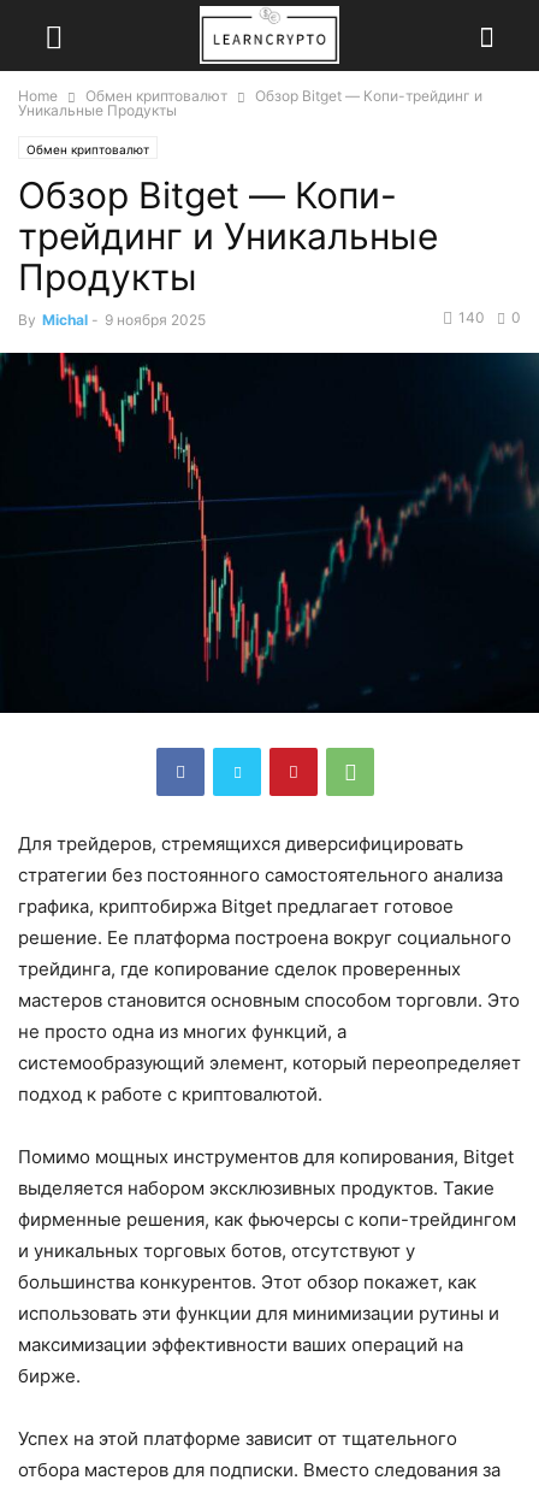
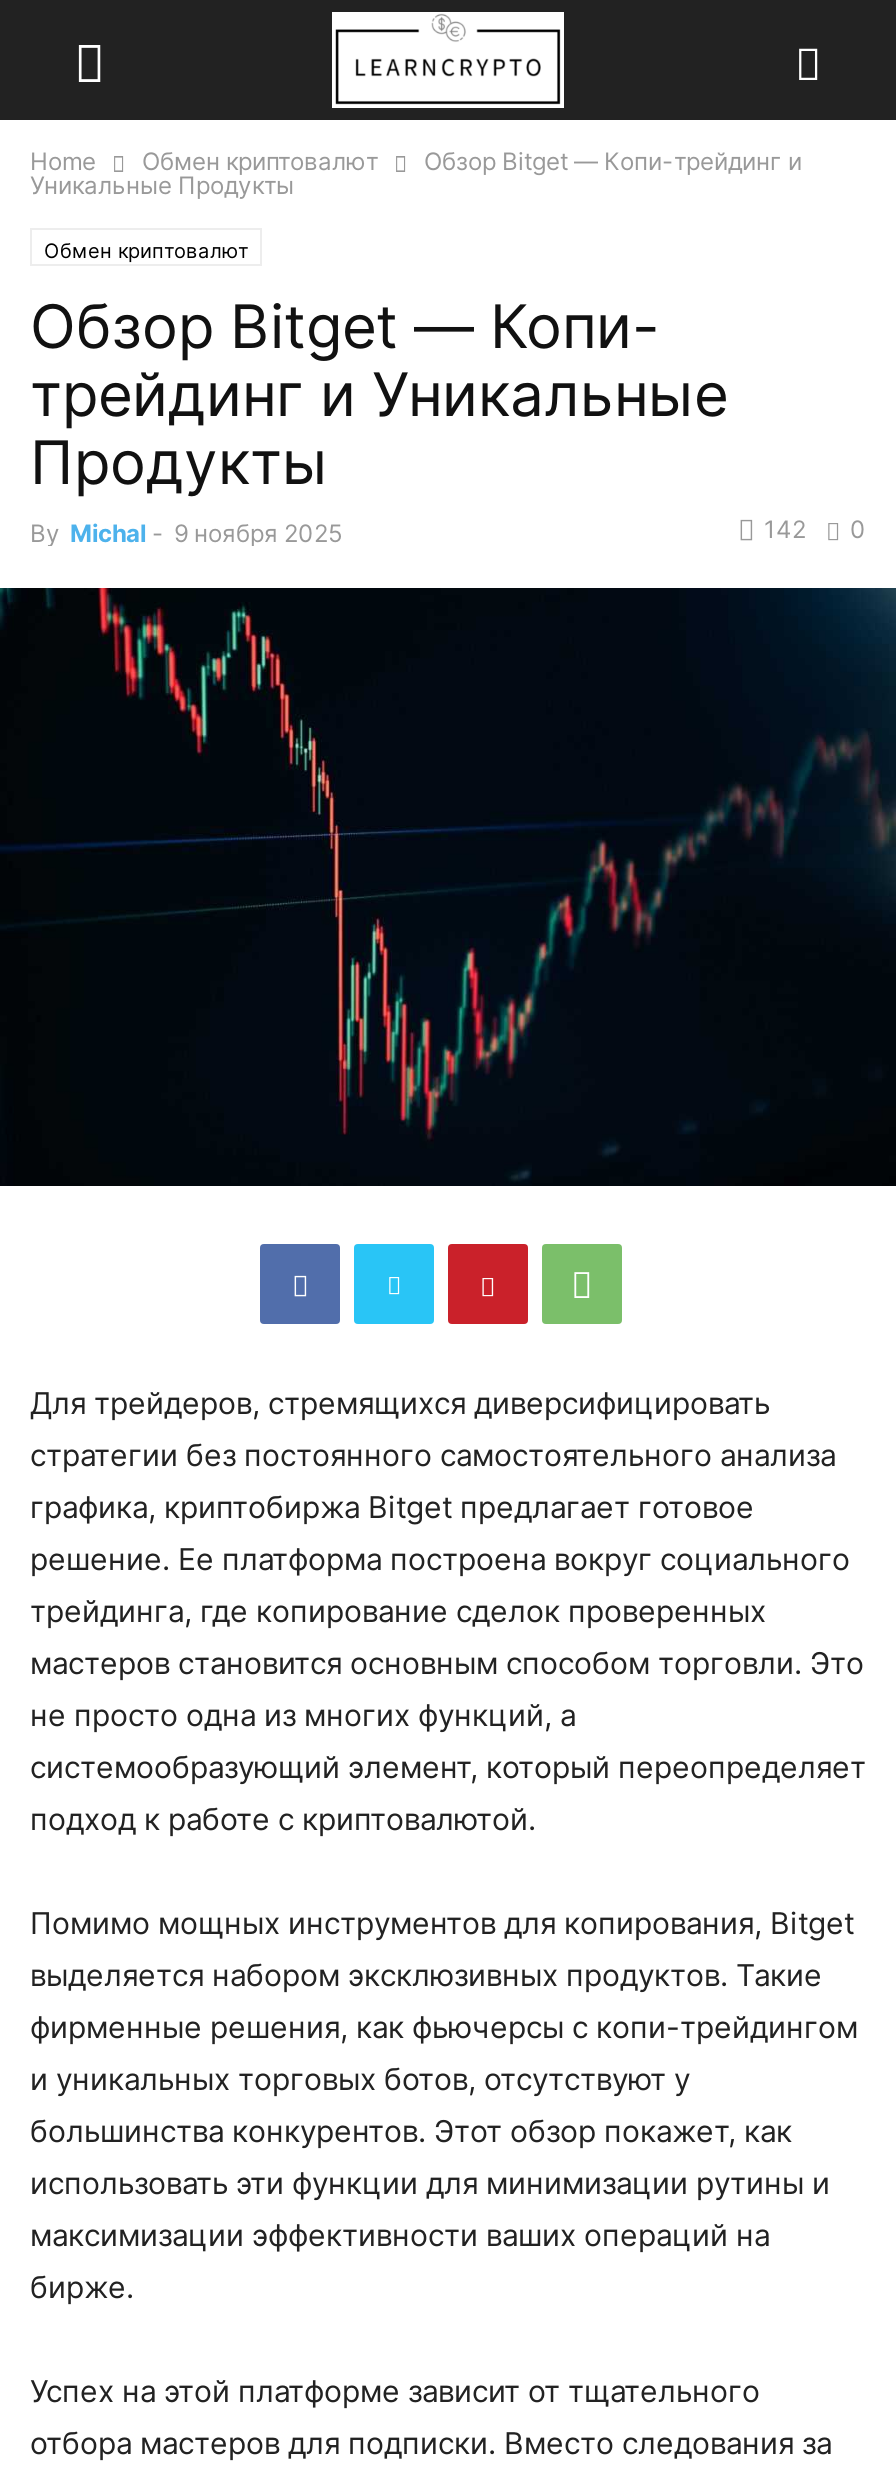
- 140 0
+ 142 0
